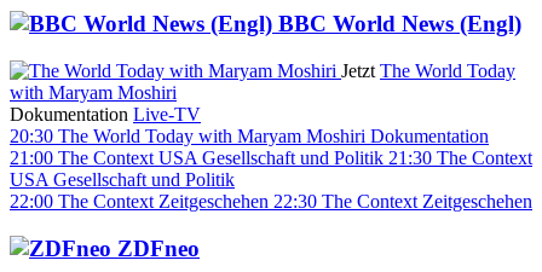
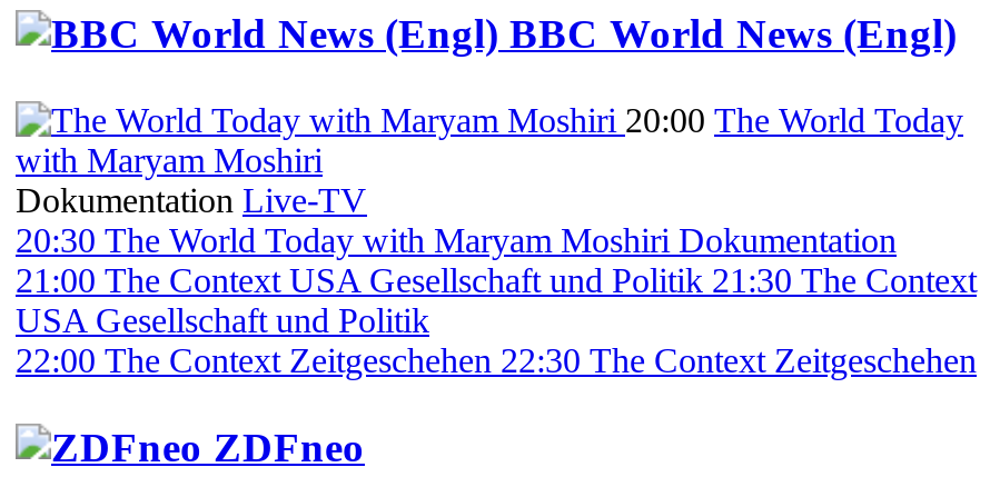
- Jetzt The World Today
+ 20:00 The World Today
